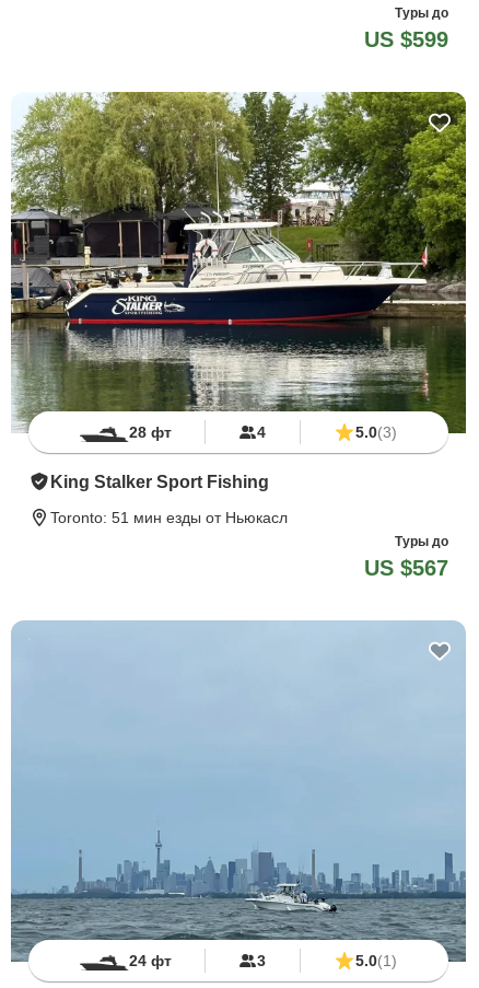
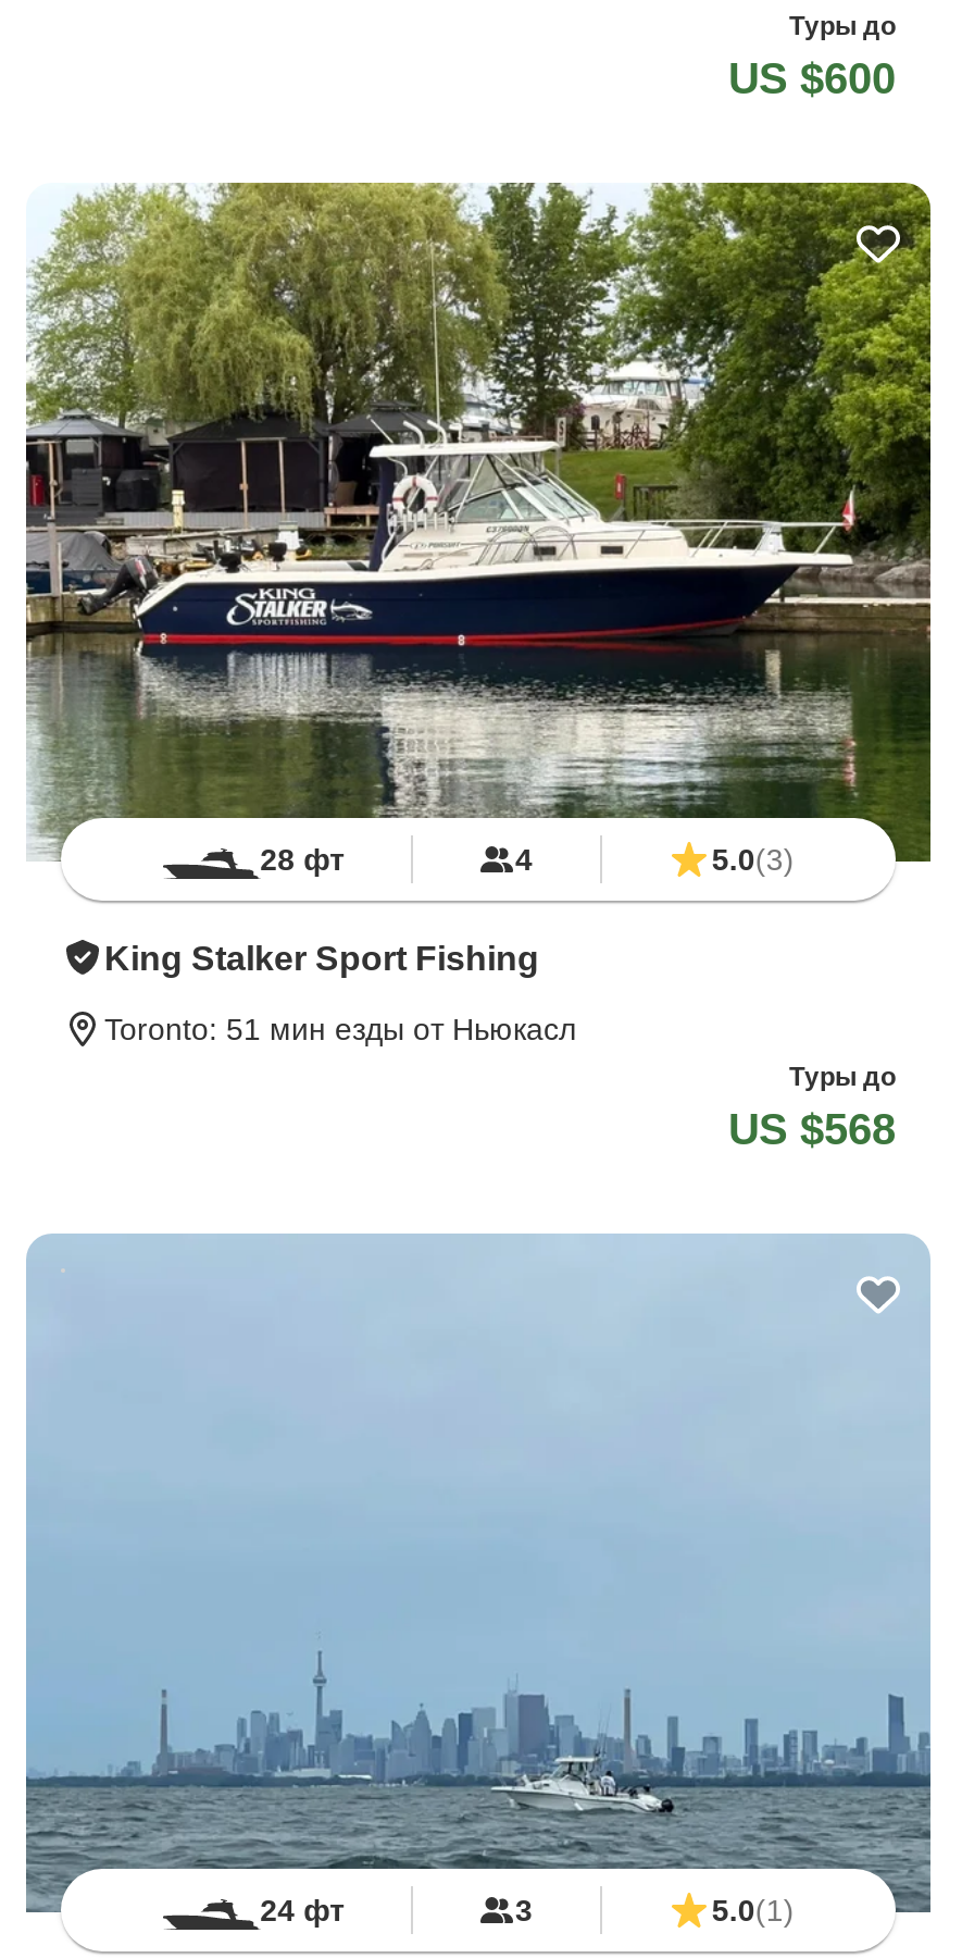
- US $599
+ US $600

- US $567
+ US $568
